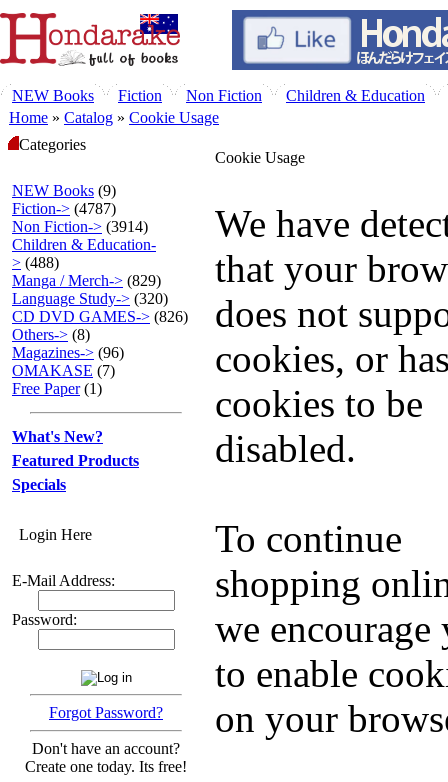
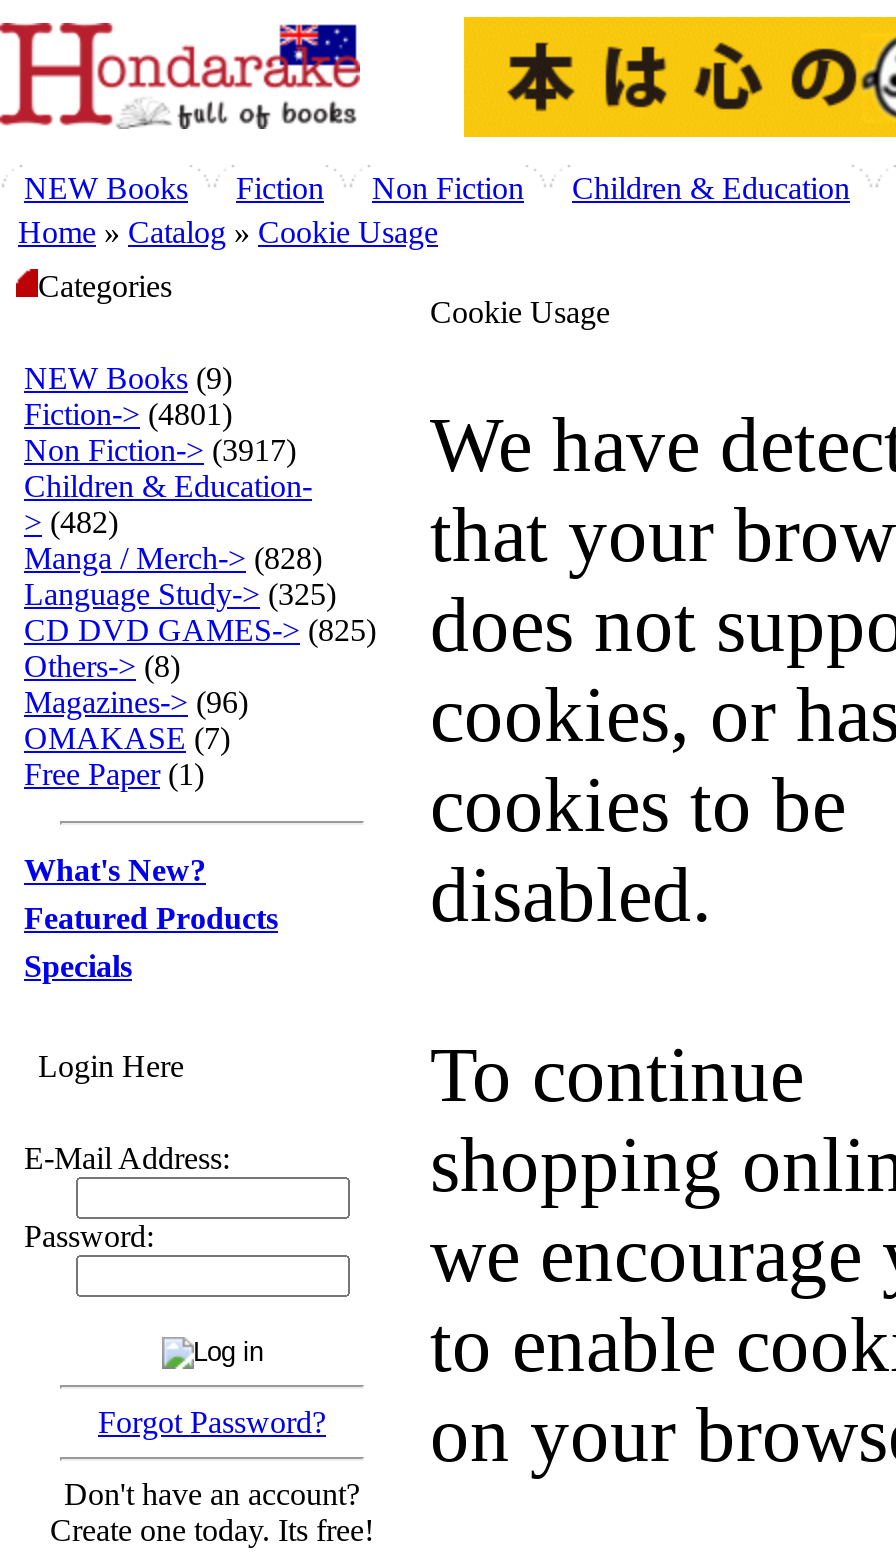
- [image]
+ [image]

- Fiction-> (4787)
+ Fiction-> (4801)

- Non Fiction-> (3914)
+ Non Fiction-> (3917)

- > (488)
+ > (482)

- Manga / Merch-> (829)
+ Manga / Merch-> (828)

- Language Study->(320)
+ Language Study->(325)

- CD DVD GAMES-> (826)
+ CD DVD GAMES-> (825)
